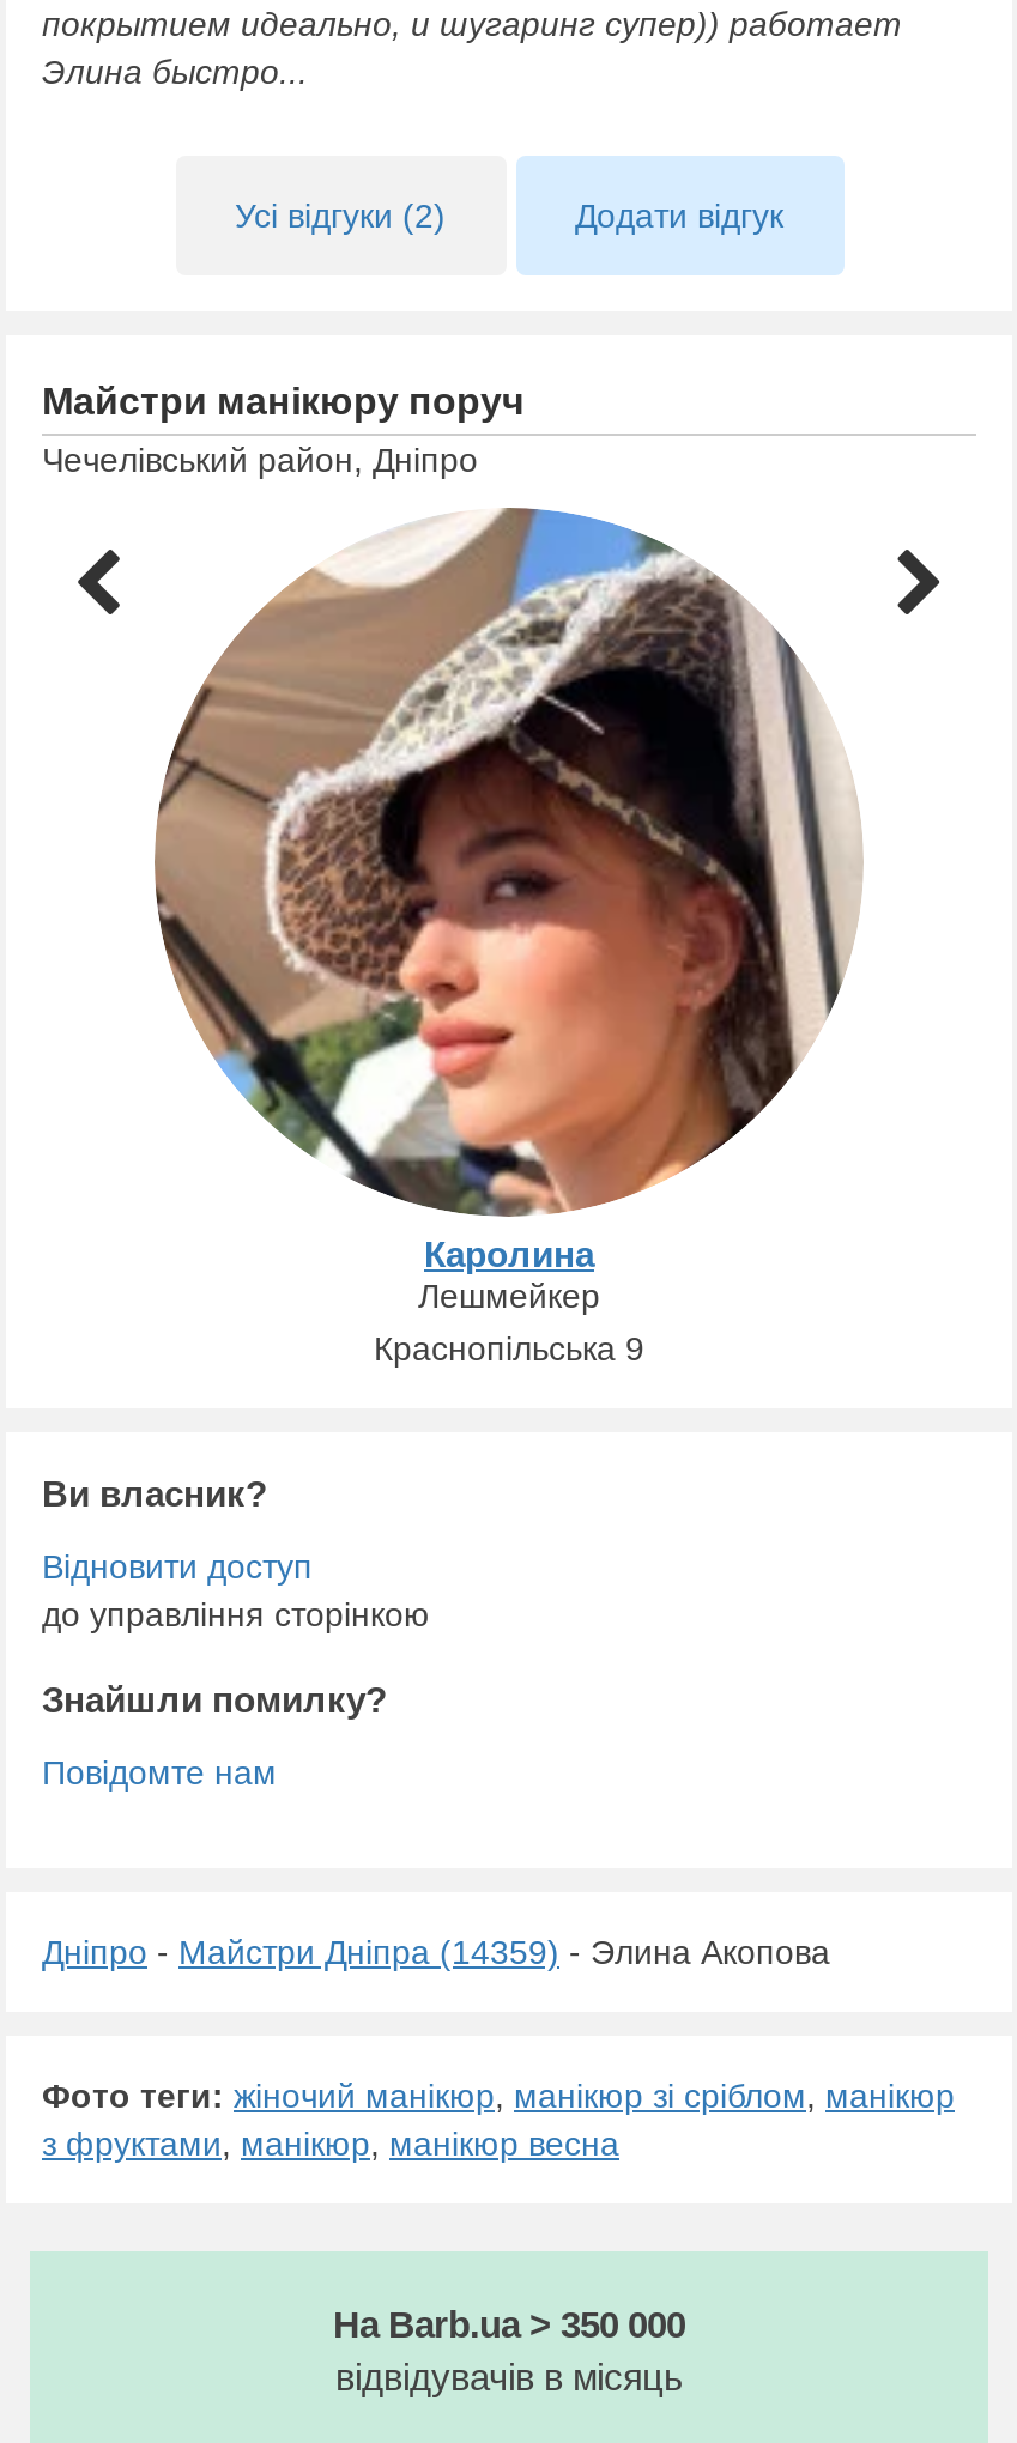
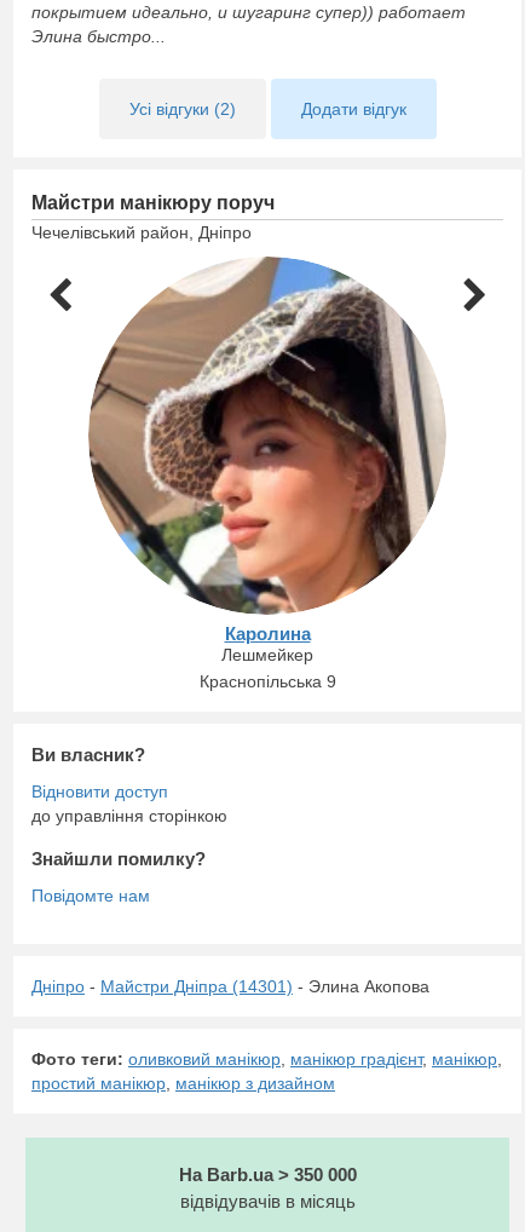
- Дніпро - Майстри Дніпра (14359) - Элина Акопова
+ Дніпро - Майстри Дніпра (14301) - Элина Акопова

- Фото теги: жіночий манікюр, манікюр зі сріблом, манікюр
- з фруктами, манікюр, манікюр весна
+ Фото теги: оливковий манікюр, манікюр градієнт, манікюр,
+ простий манікюр, манікюр з дизайном
